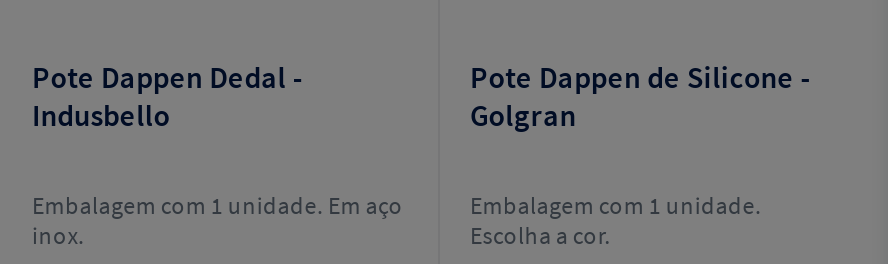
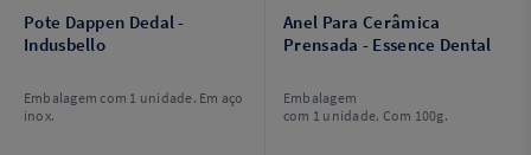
- Pote Dappen de Silicone -
- Golgran
- Embalagem com 1 unidade.
- Escolha a cor.
+ Anel Para Cerâmica
+ Prensada - Essence Dental
+ Embalagem
+ com 1 unidade. Com 100g.
